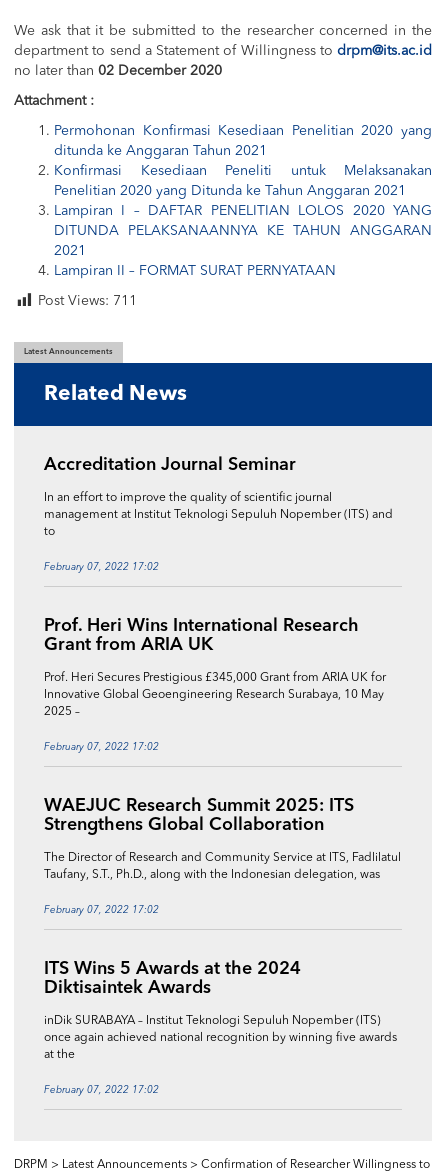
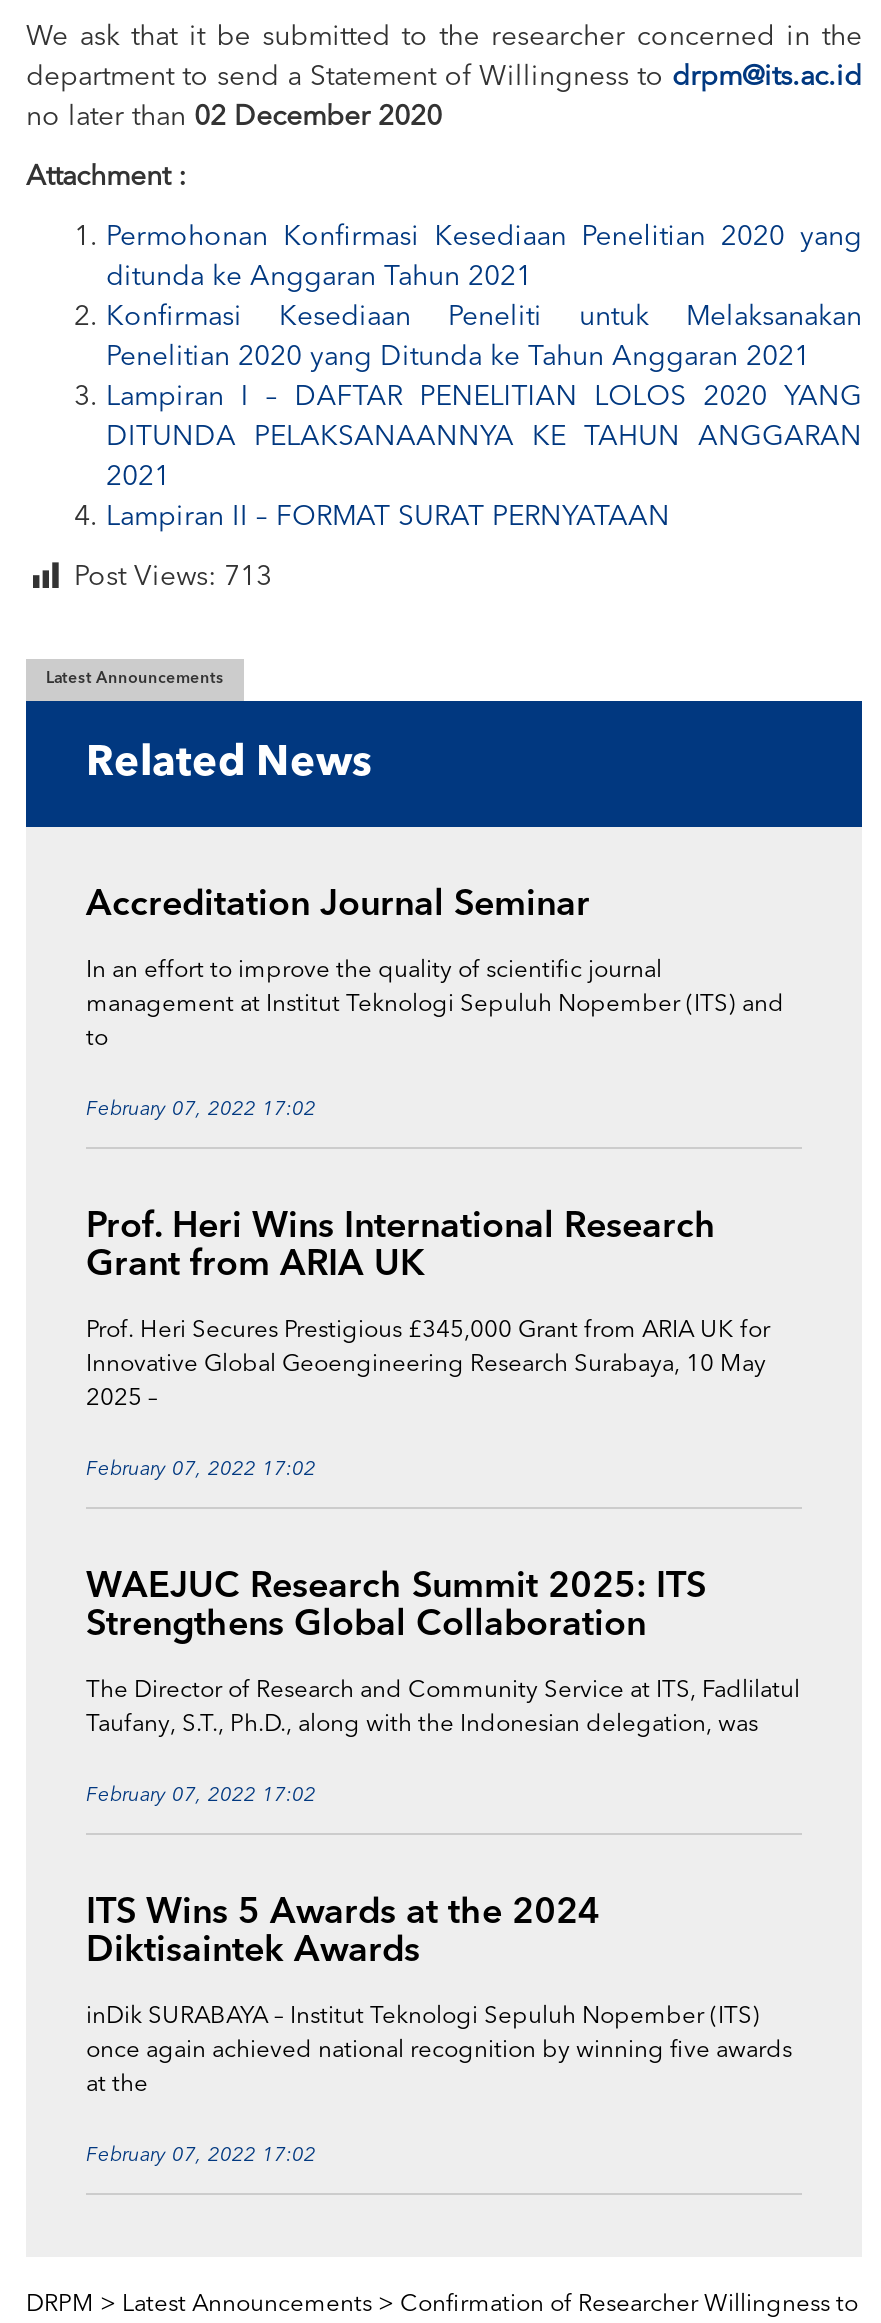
- Post Views: 711
+ Post Views: 713
